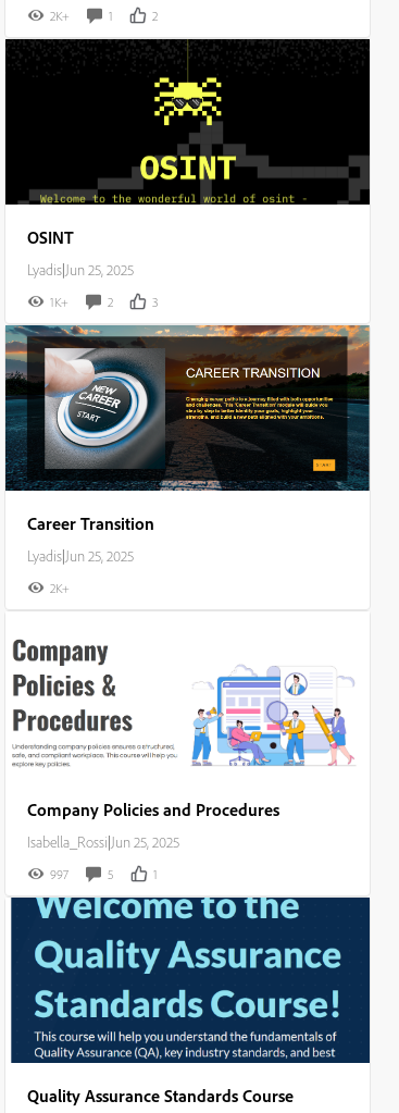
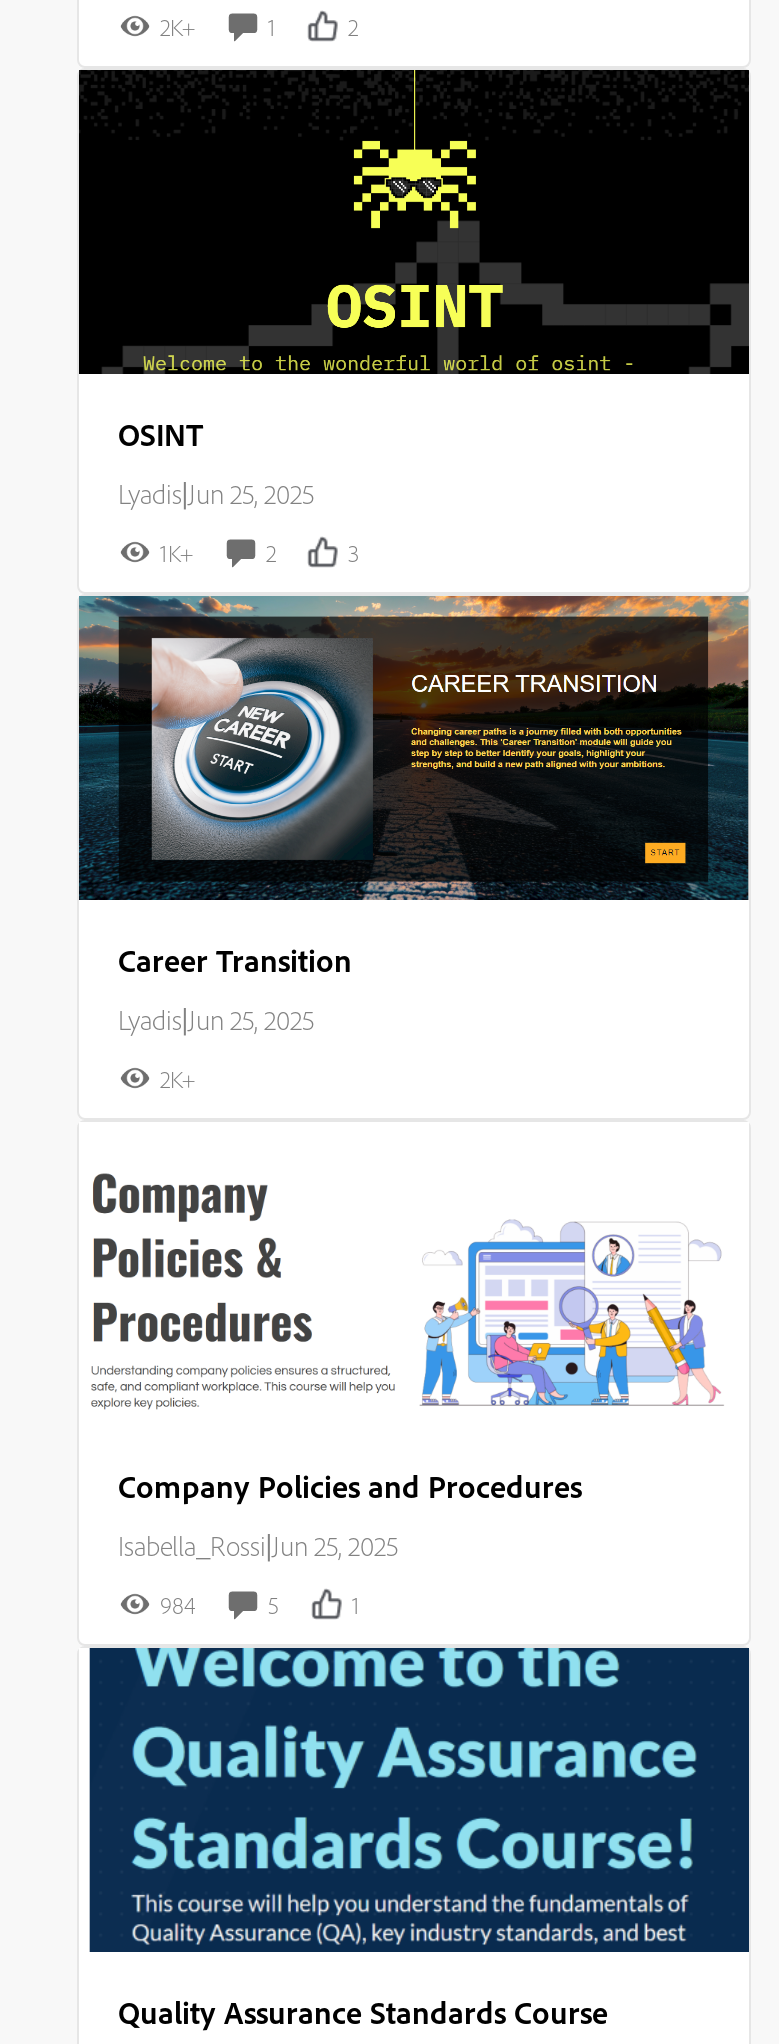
- 997
+ 984
